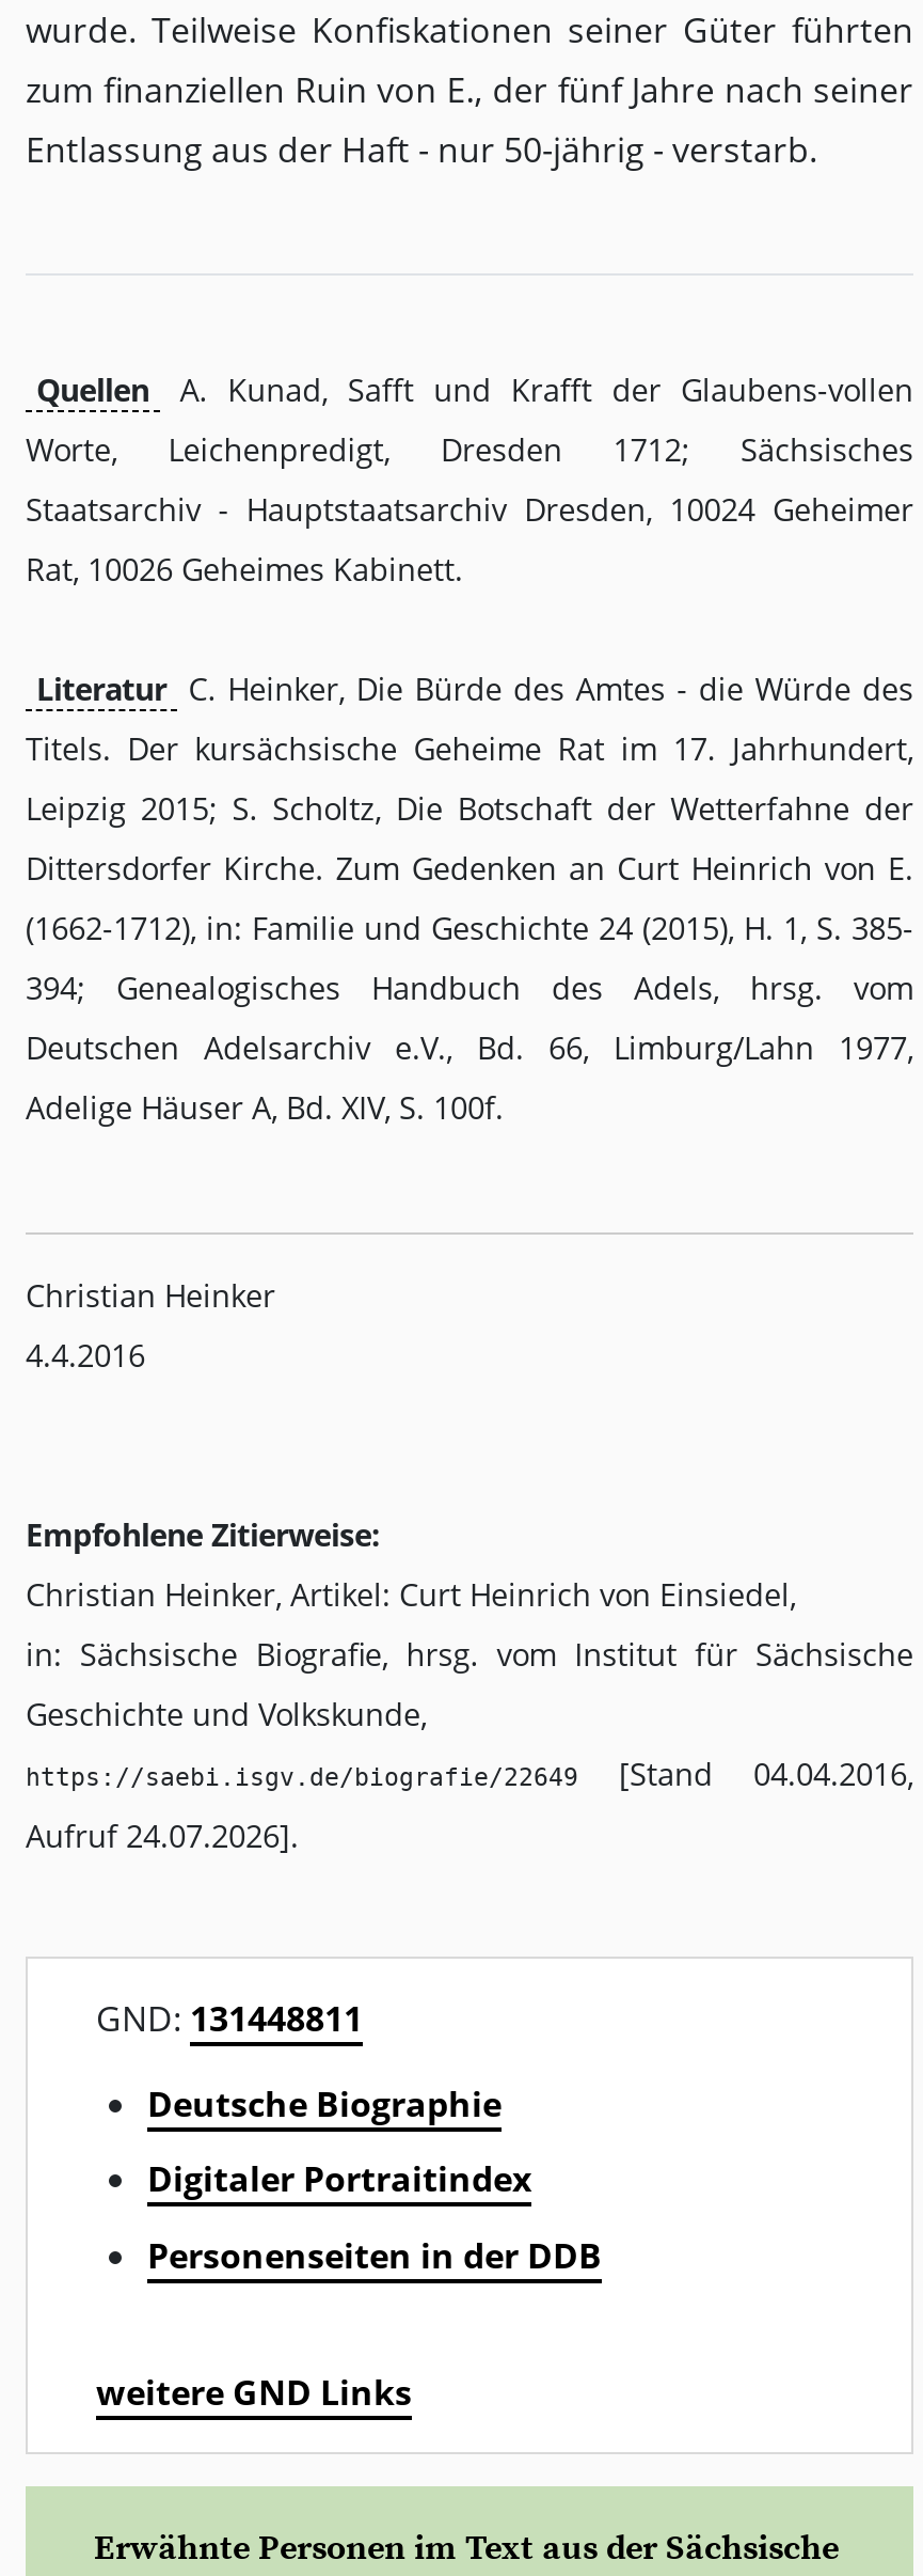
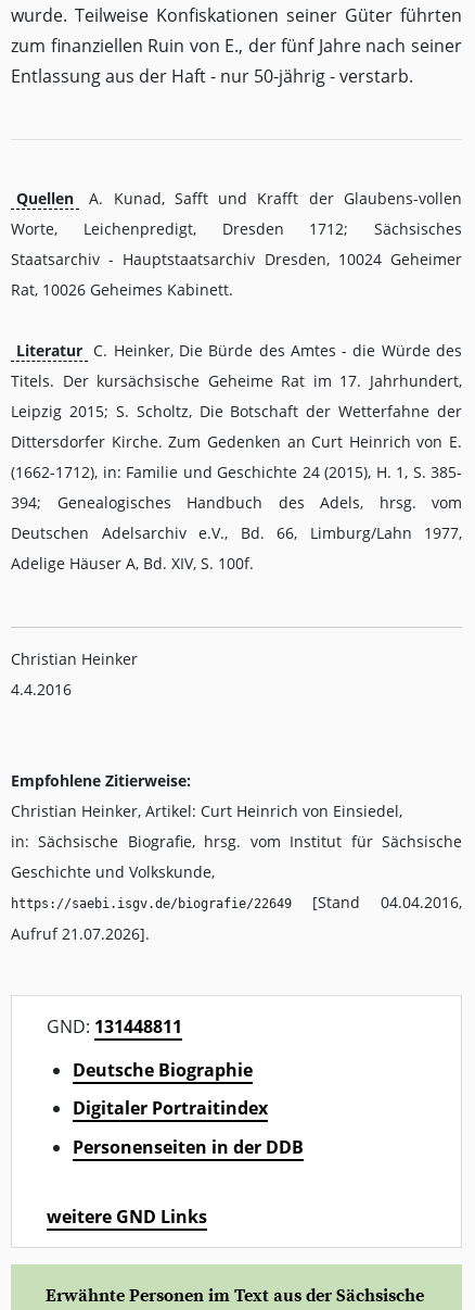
- Aufruf 24.07.2026].
+ Aufruf 21.07.2026].
